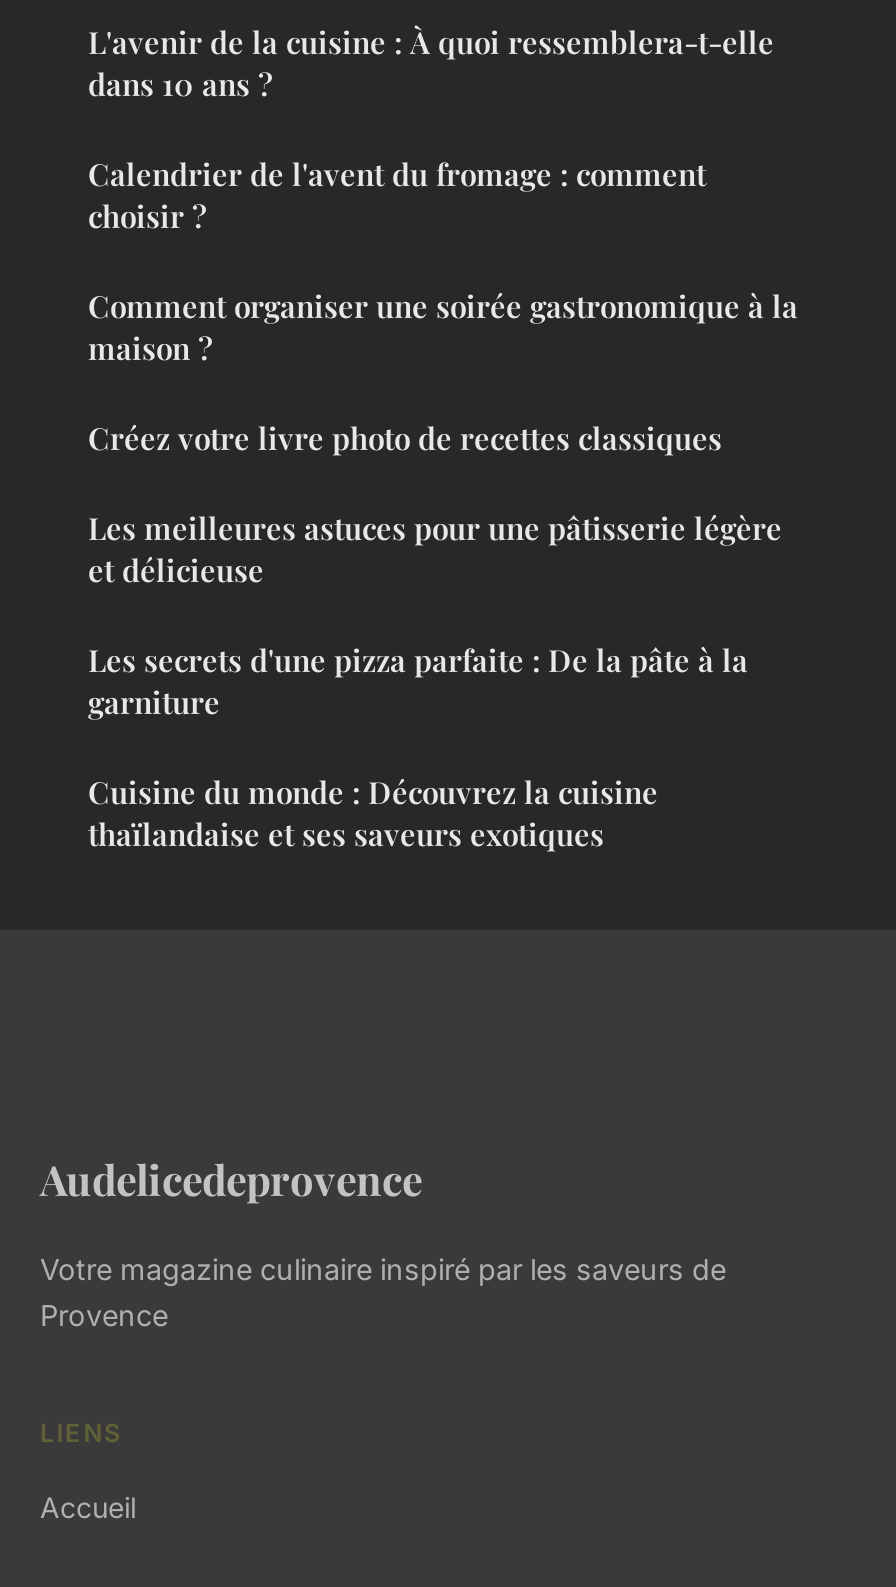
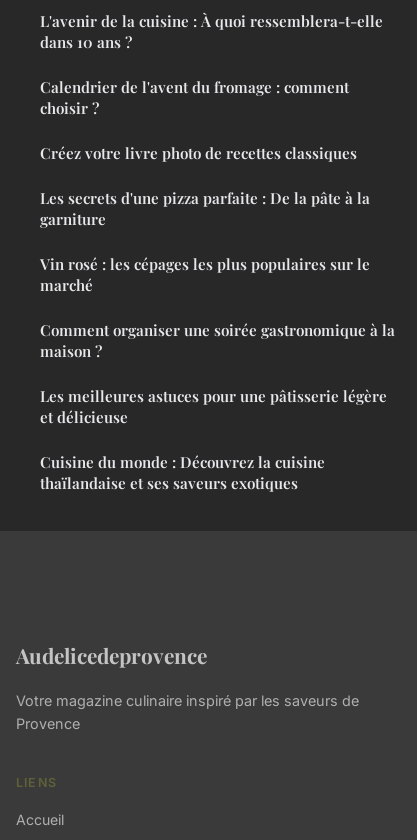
moved down: Comment organiser une soirée gastronomique à la | maison ?

moved up: Créez votre livre photo de recettes classiques

moved down: Les meilleures astuces pour une pâtisserie légère | et délicieuse

moved up: Les secrets d'une pizza parfaite : De la pâte à la | garniture

+ Vin rosé : les cépages les plus populaires sur le
+ marché
